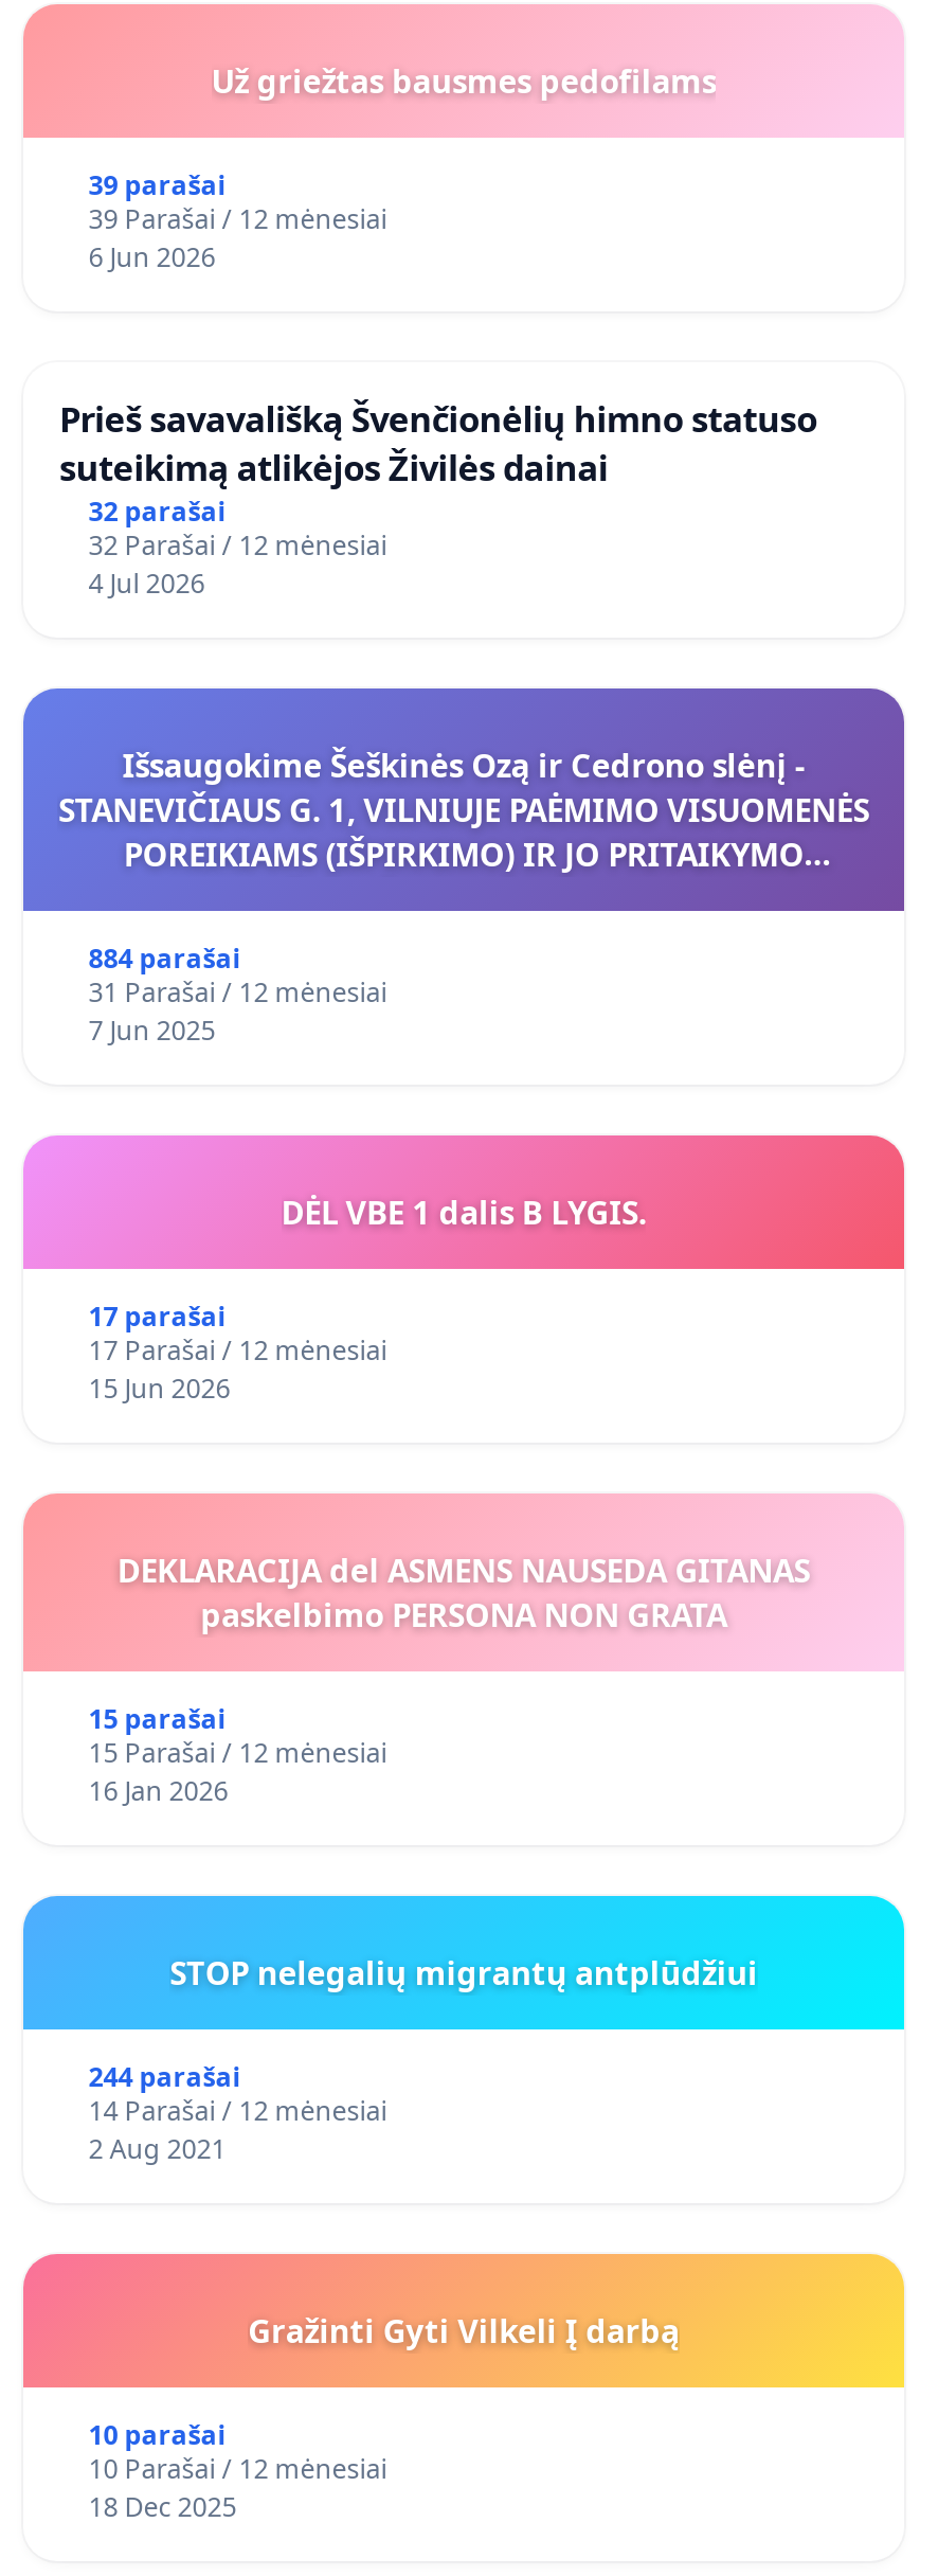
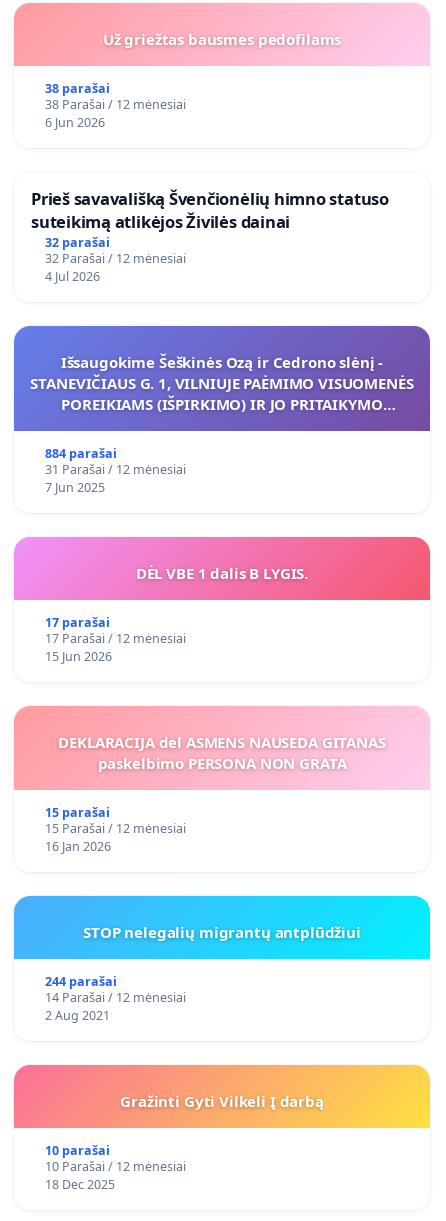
- 39 parašai
+ 38 parašai

- 39 Parašai / 12 mėnesiai
+ 38 Parašai / 12 mėnesiai
